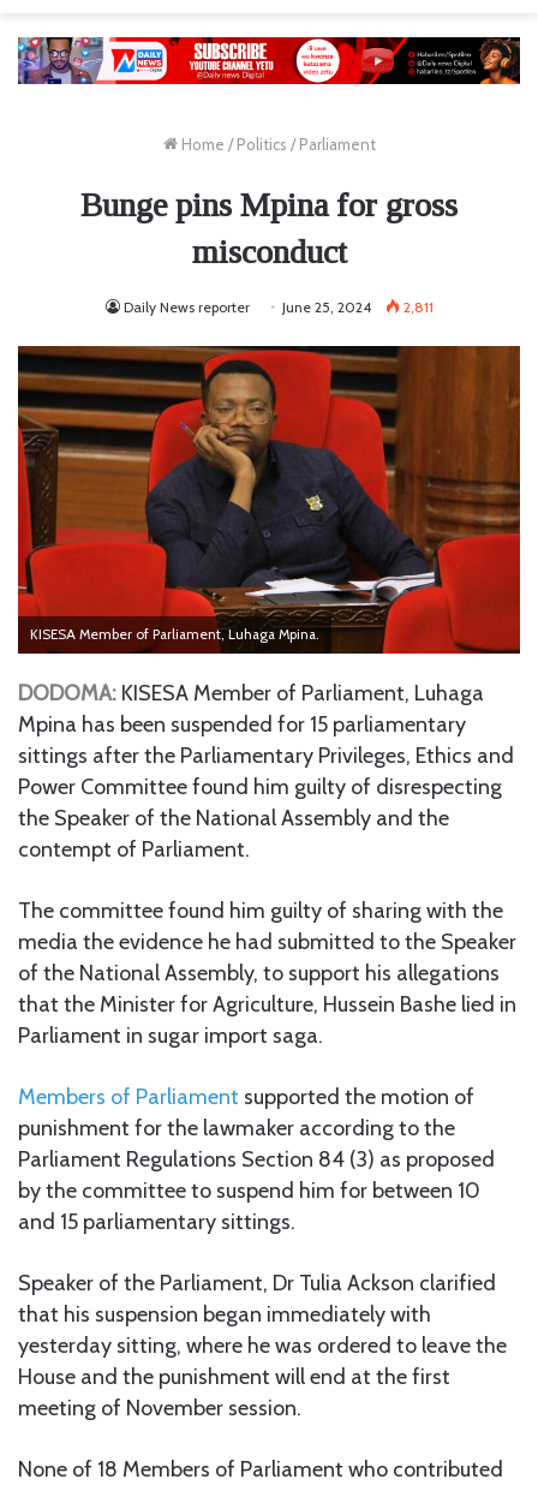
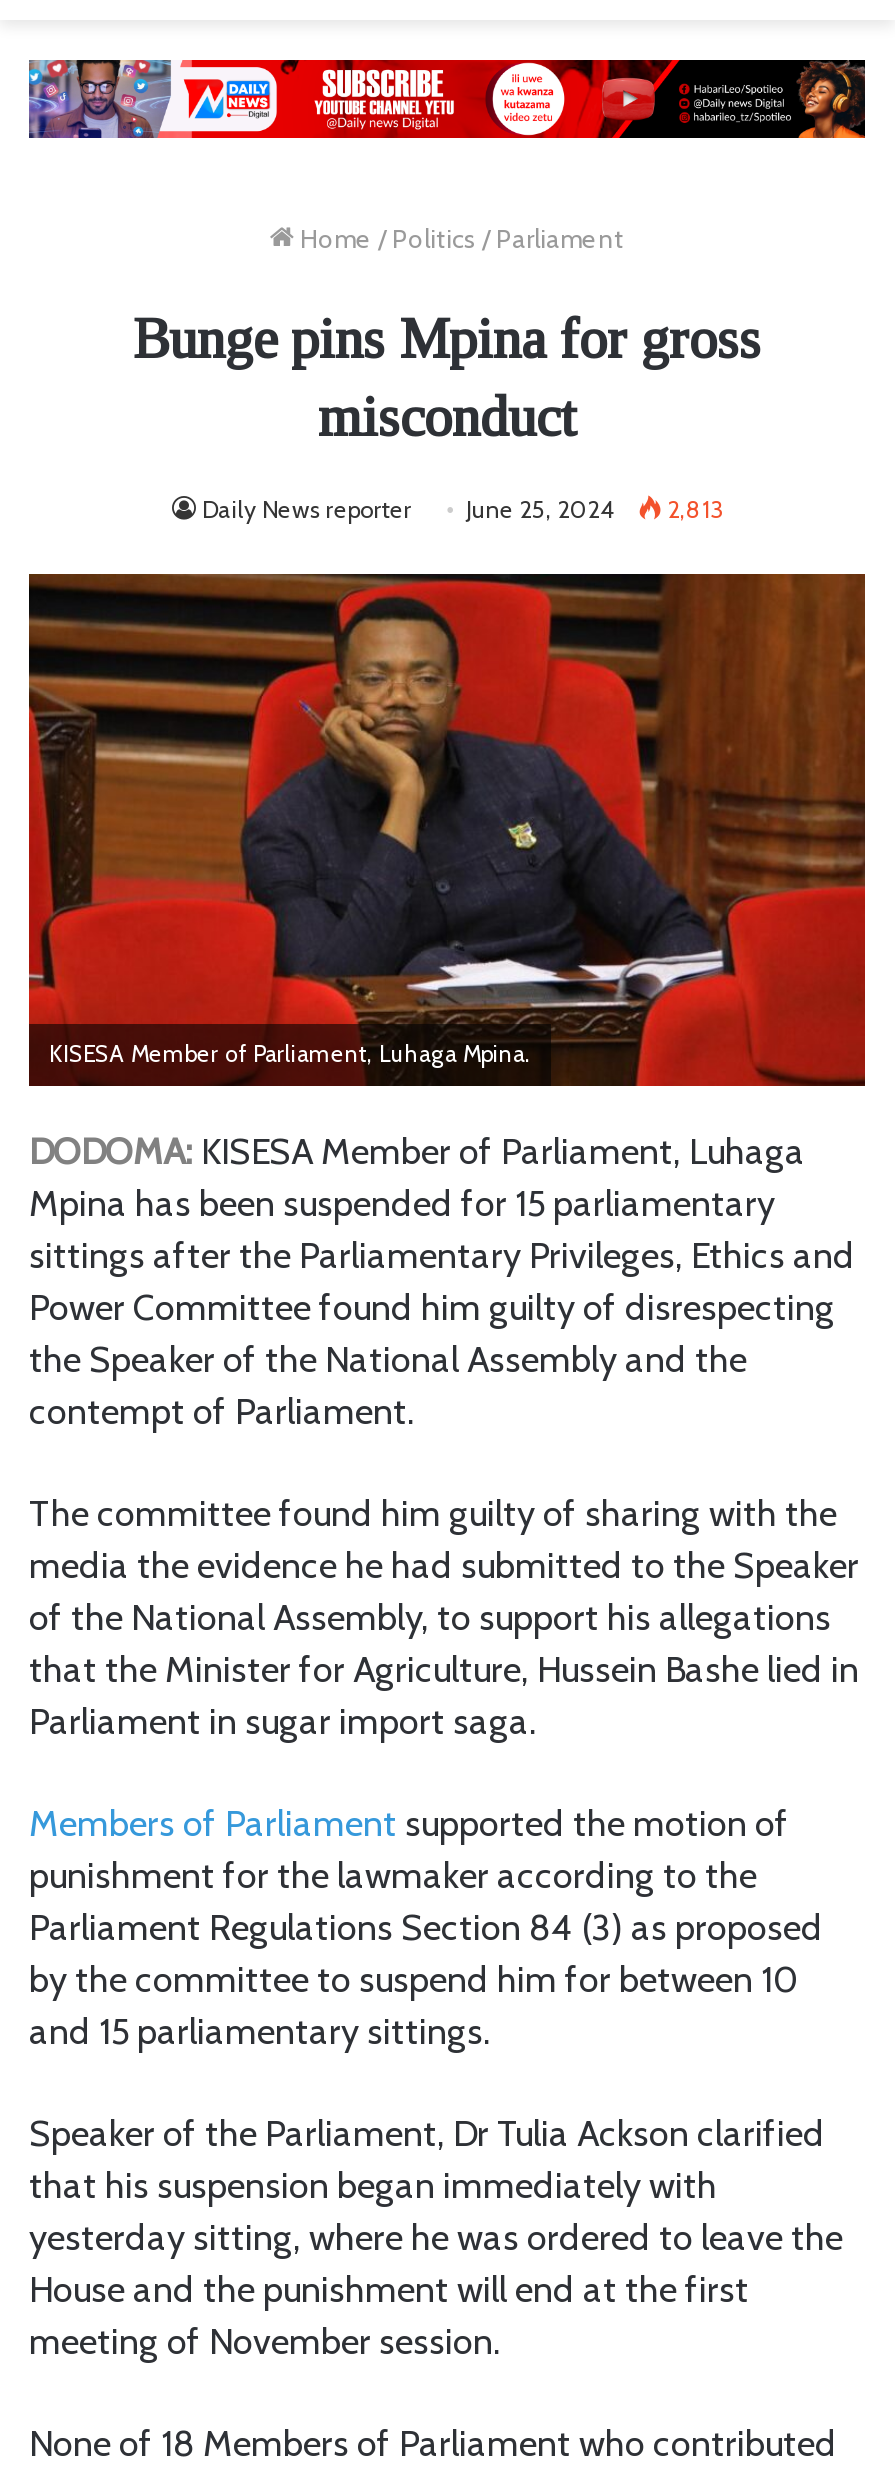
- Daily News reporter June 25, 2024 2,811
+ Daily News reporter June 25, 2024 2,813
